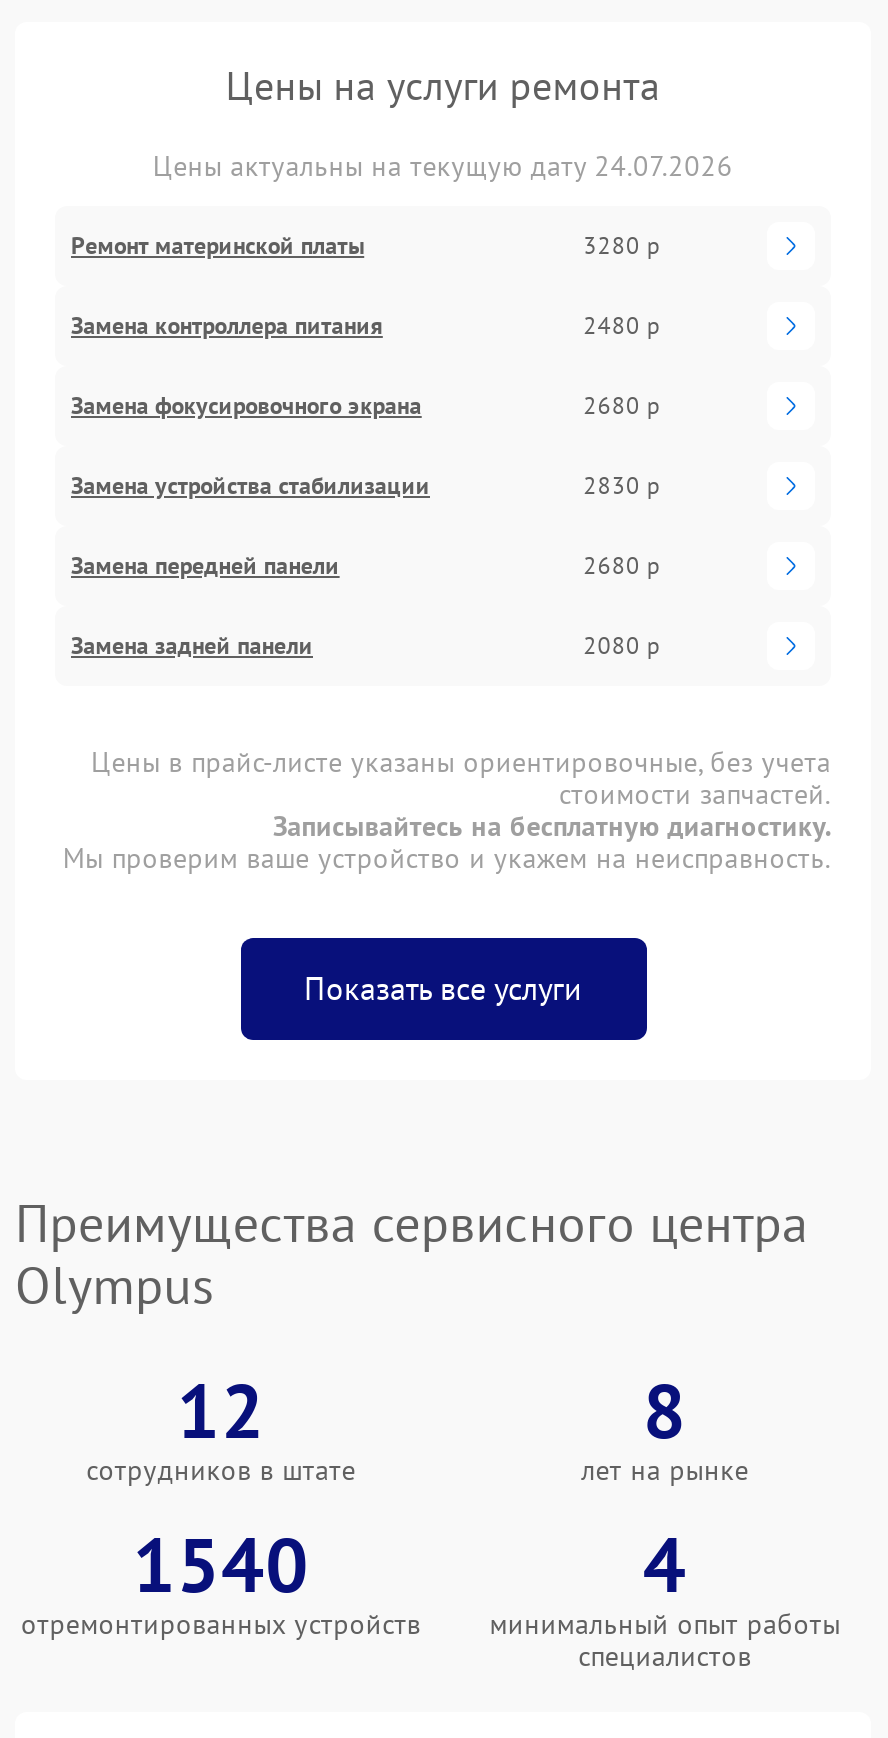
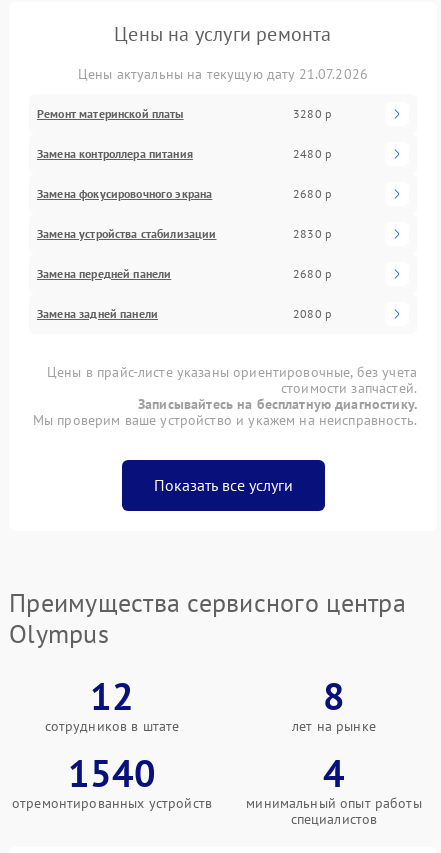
- Цены актуальны на текущую дату 24.07.2026
+ Цены актуальны на текущую дату 21.07.2026
